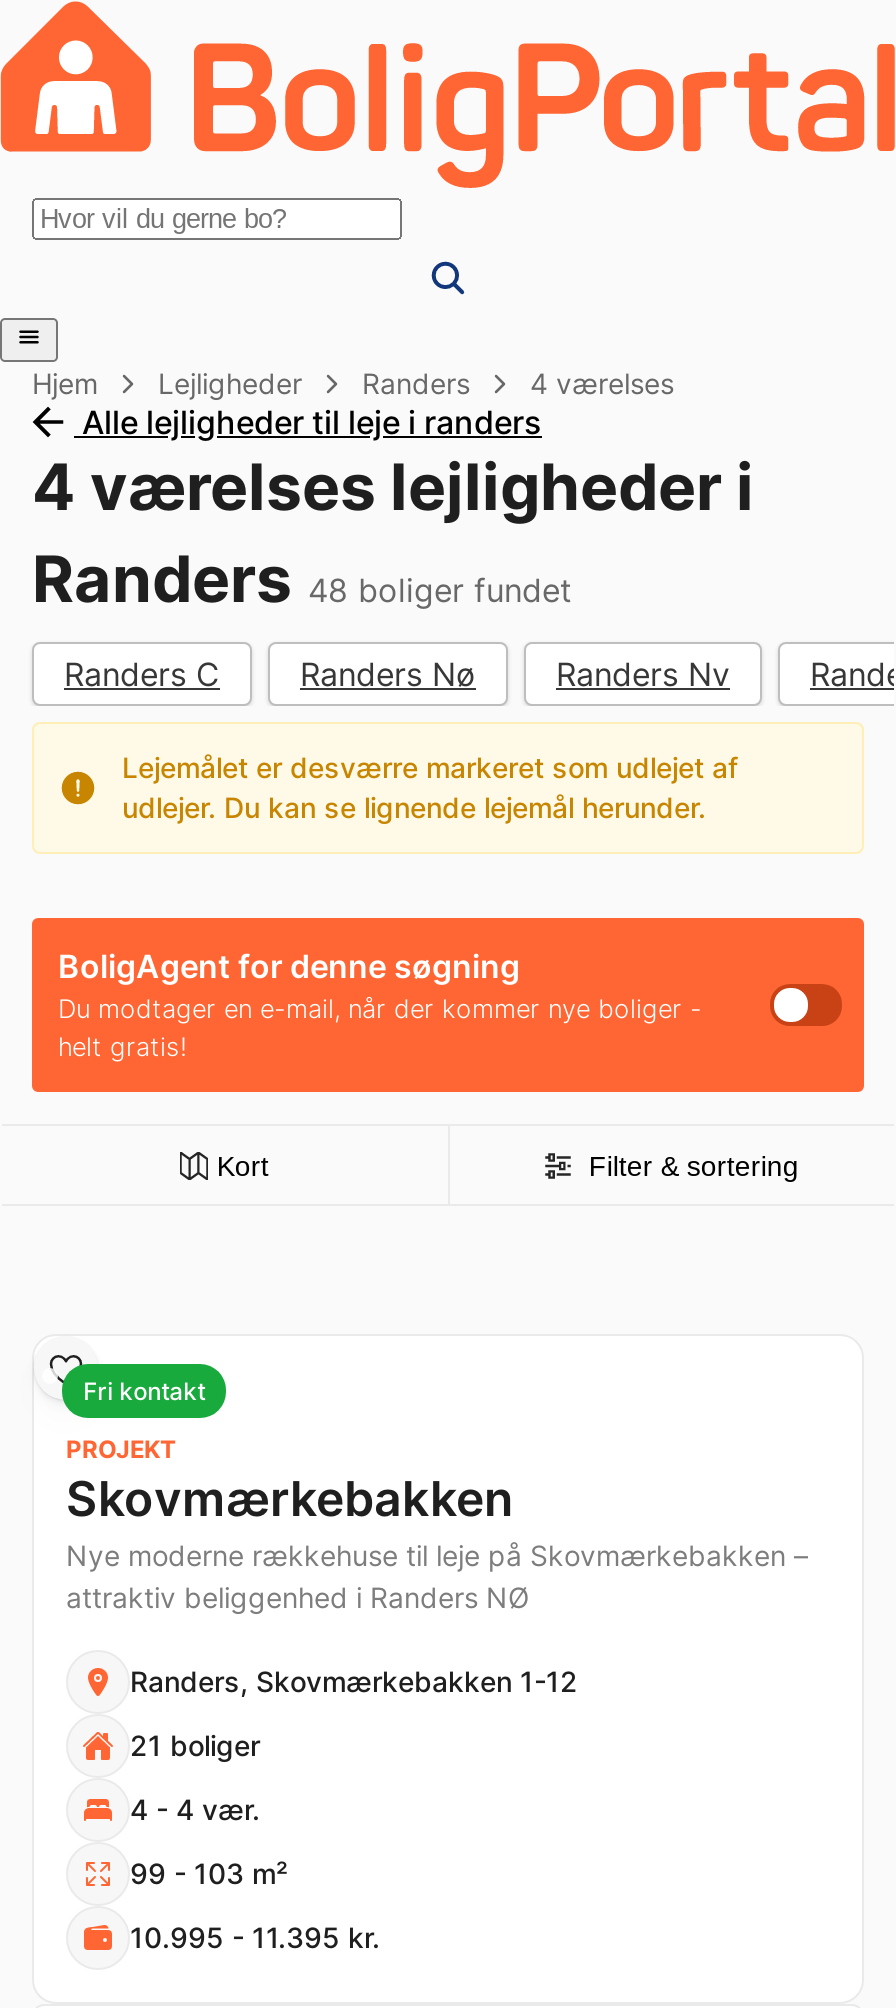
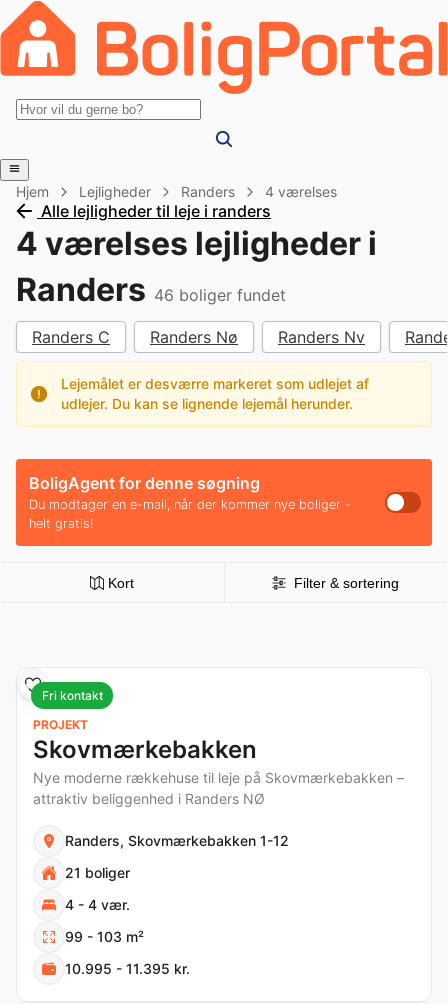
- Randers 48 boliger fundet
+ Randers 46 boliger fundet
